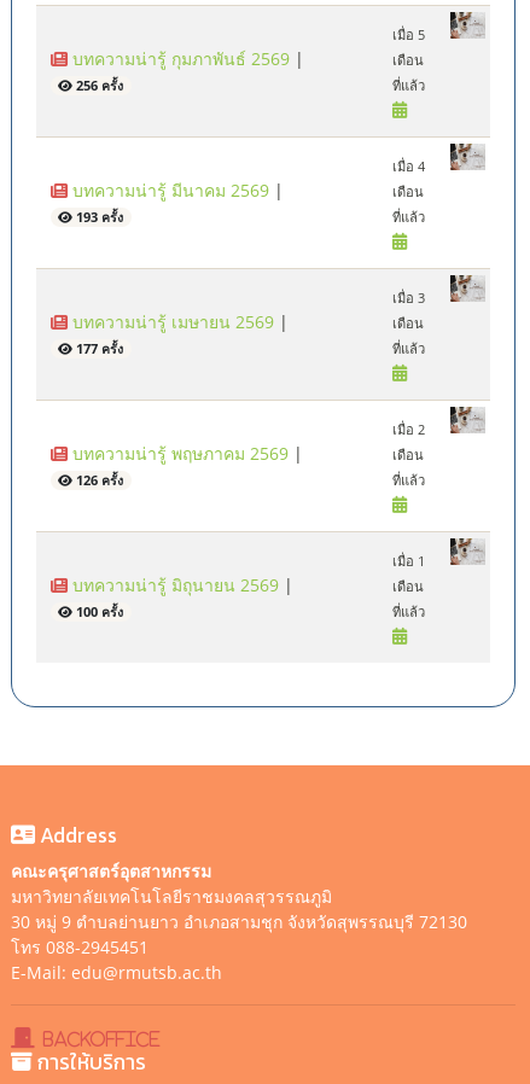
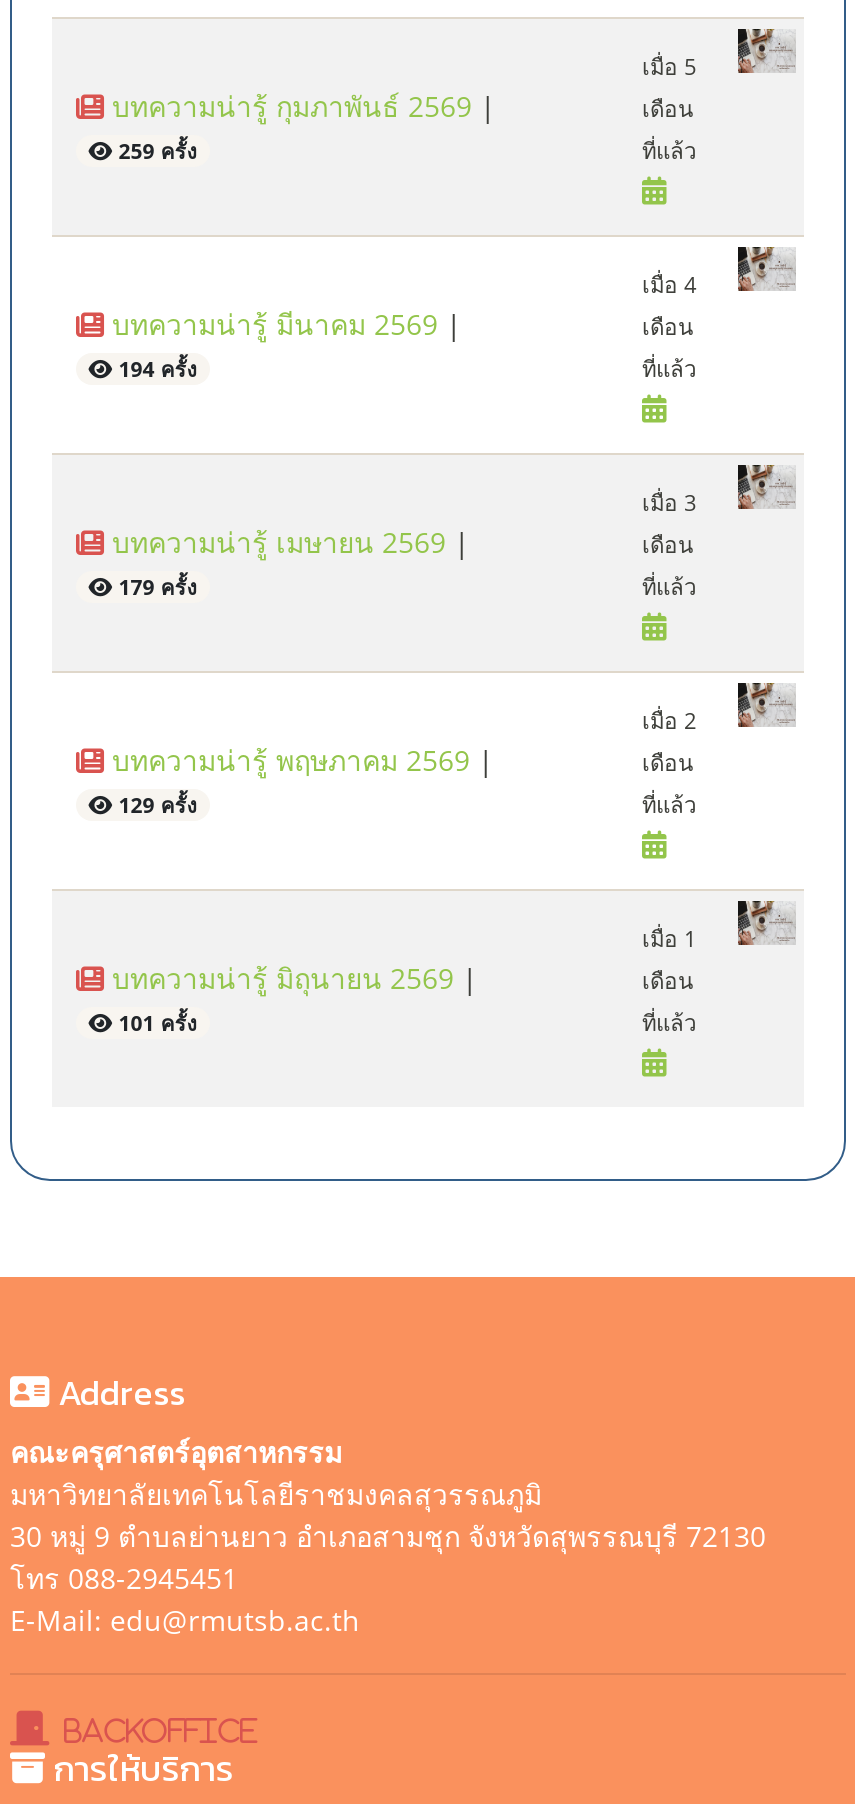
- 256 ครั้ง
+ 259 ครั้ง

- 193 ครั้ง
+ 194 ครั้ง

- 177 ครั้ง
+ 179 ครั้ง

- 126 ครั้ง
+ 129 ครั้ง

- 100 ครั้ง
+ 101 ครั้ง
